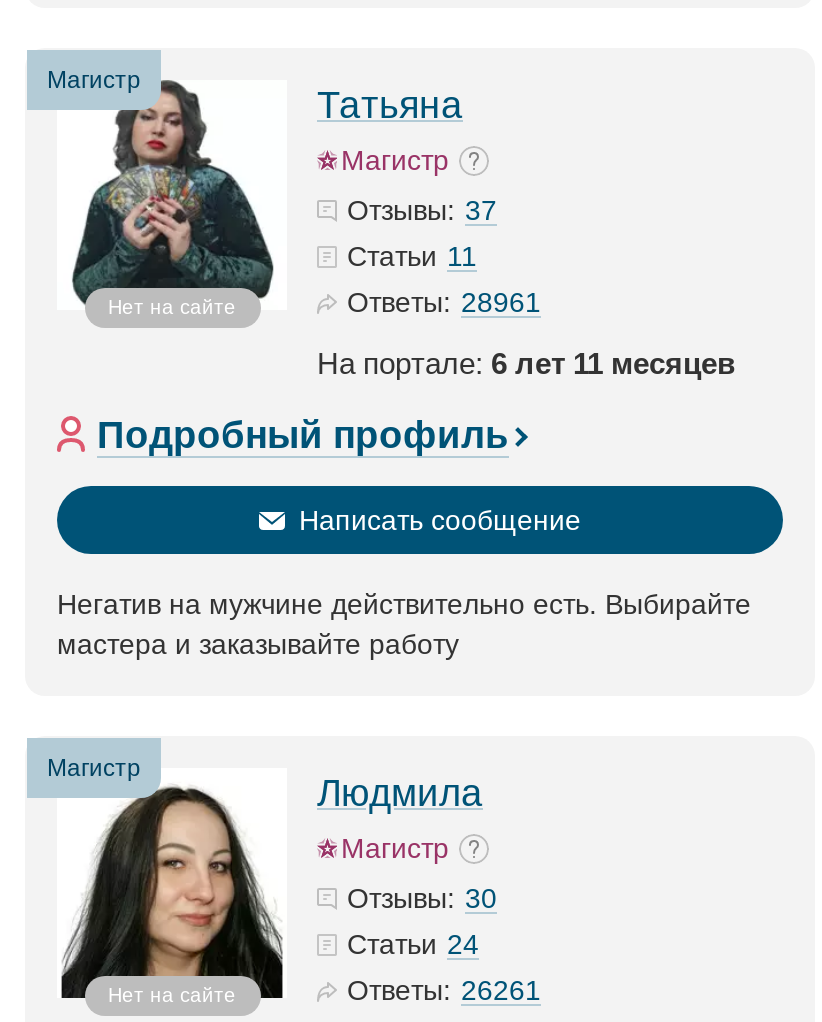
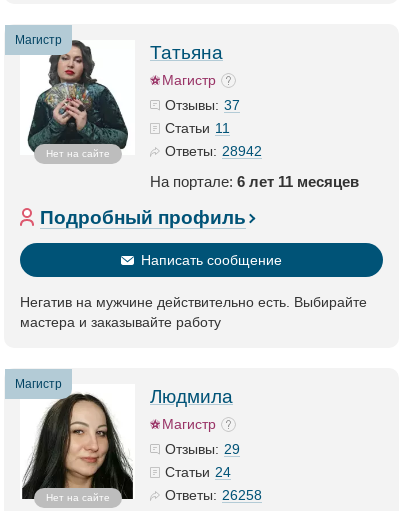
- Ответы: 28961
+ Ответы: 28942

- Отзывы: 30
+ Отзывы: 29

- Ответы: 26261
+ Ответы: 26258
